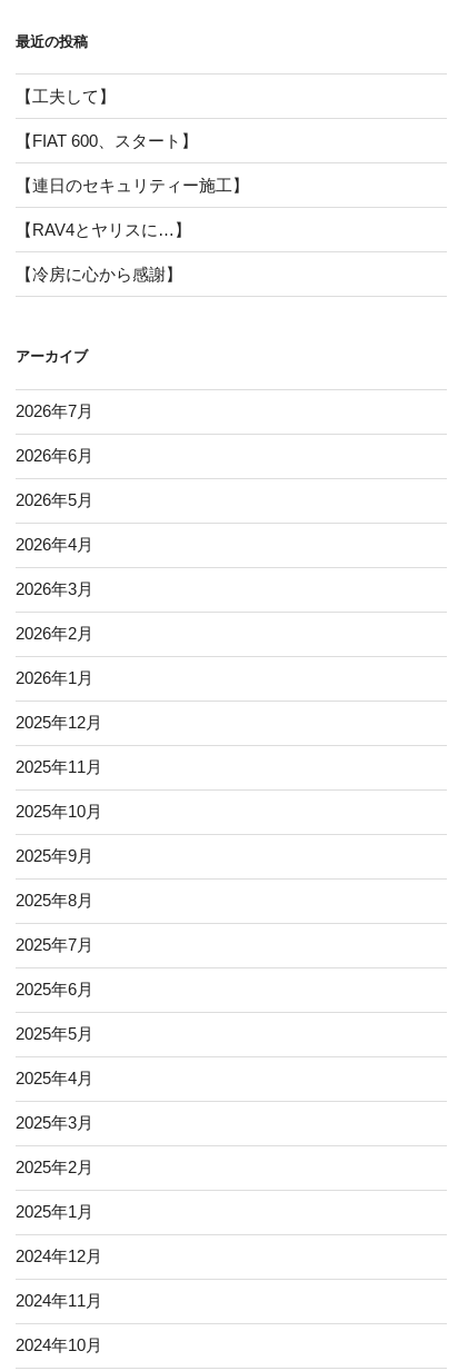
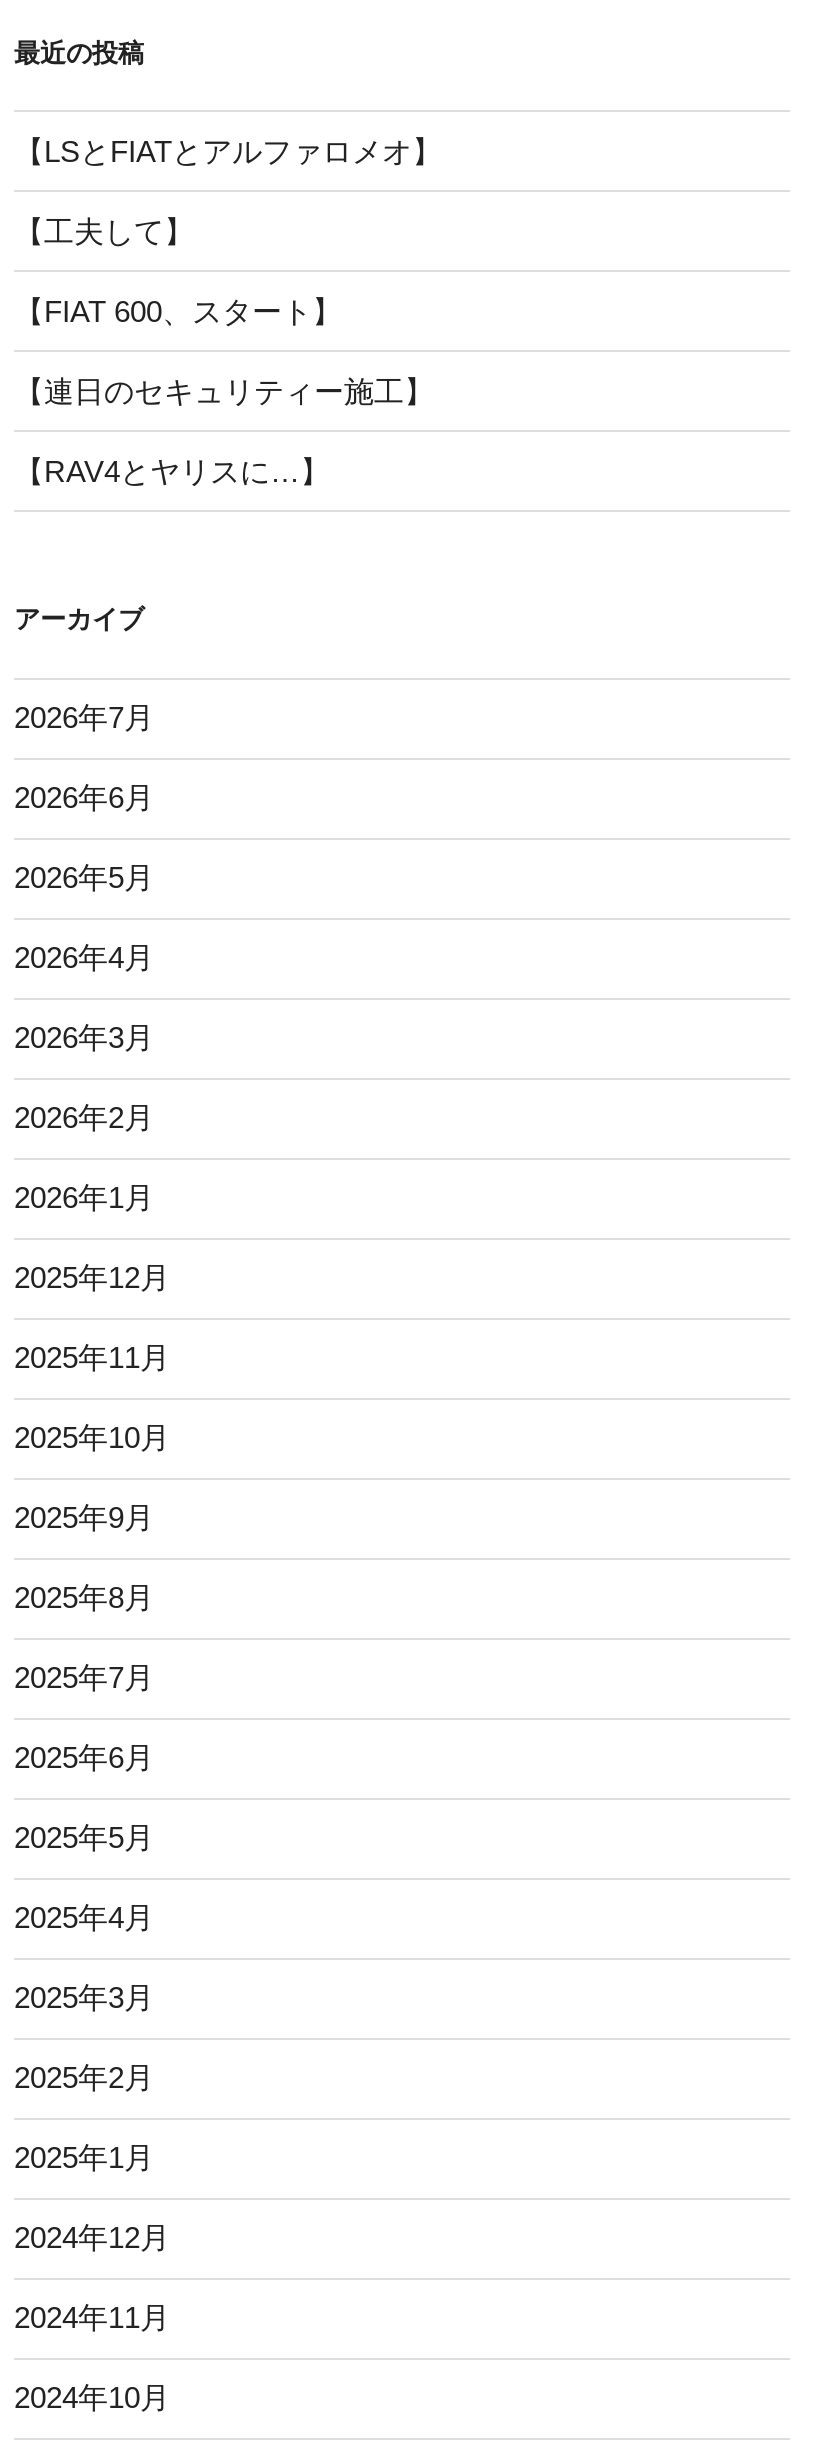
+ 【LSとFIATとアルファロメオ】

moved down: 【工夫して】 | 【FIAT 600、スタート】 | 【連日のセキュリティー施工】 | 【RAV4とヤリスに…】

- 【冷房に心から感謝】
